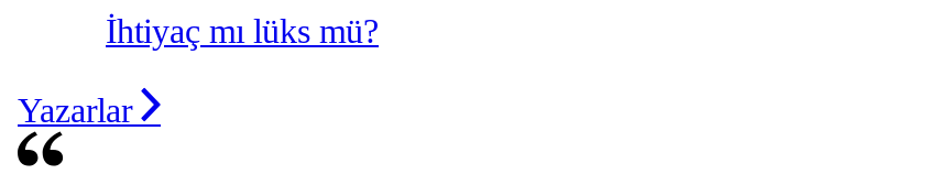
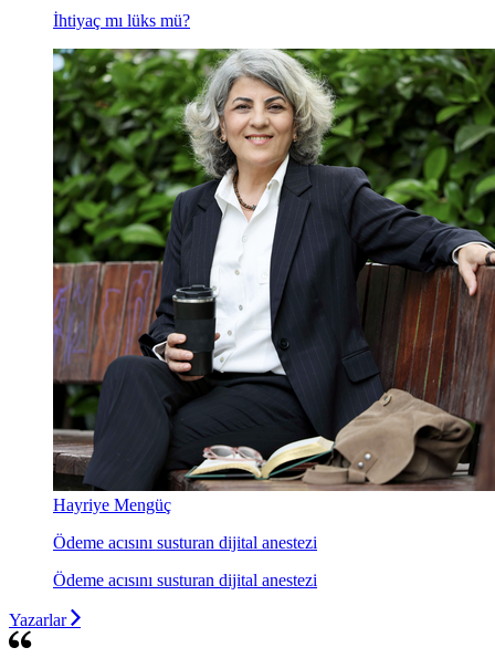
+ [image]
+ Hayriye Mengüç
+ Ödeme acısını susturan dijital anestezi
+ Ödeme acısını susturan dijital anestezi
